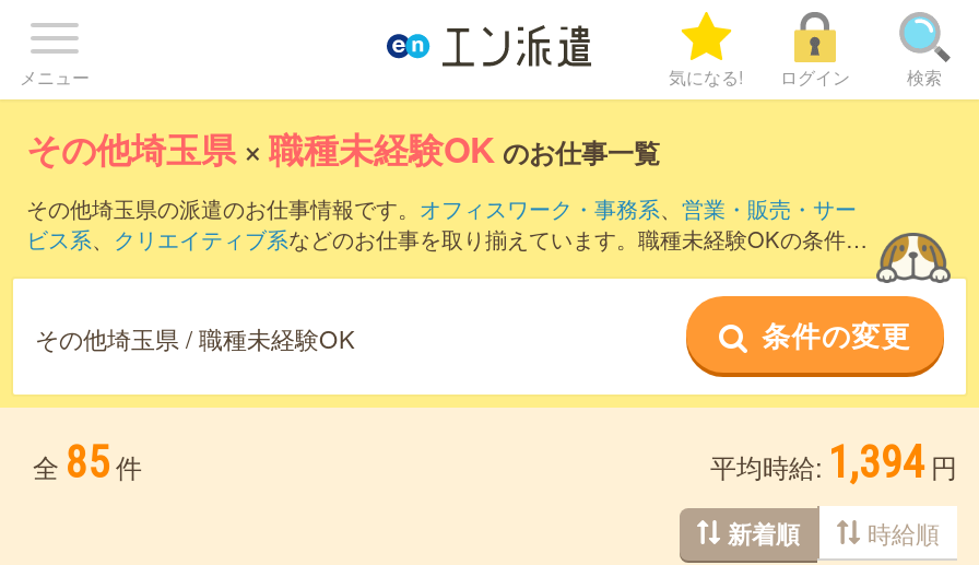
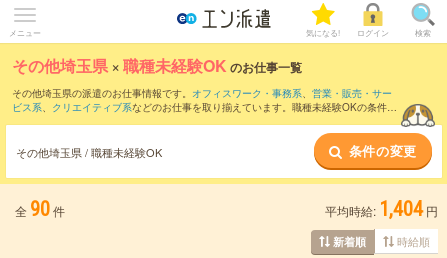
- 全 85 件
+ 全 90 件

- 平均時給: 1,394 円
+ 平均時給: 1,404 円
